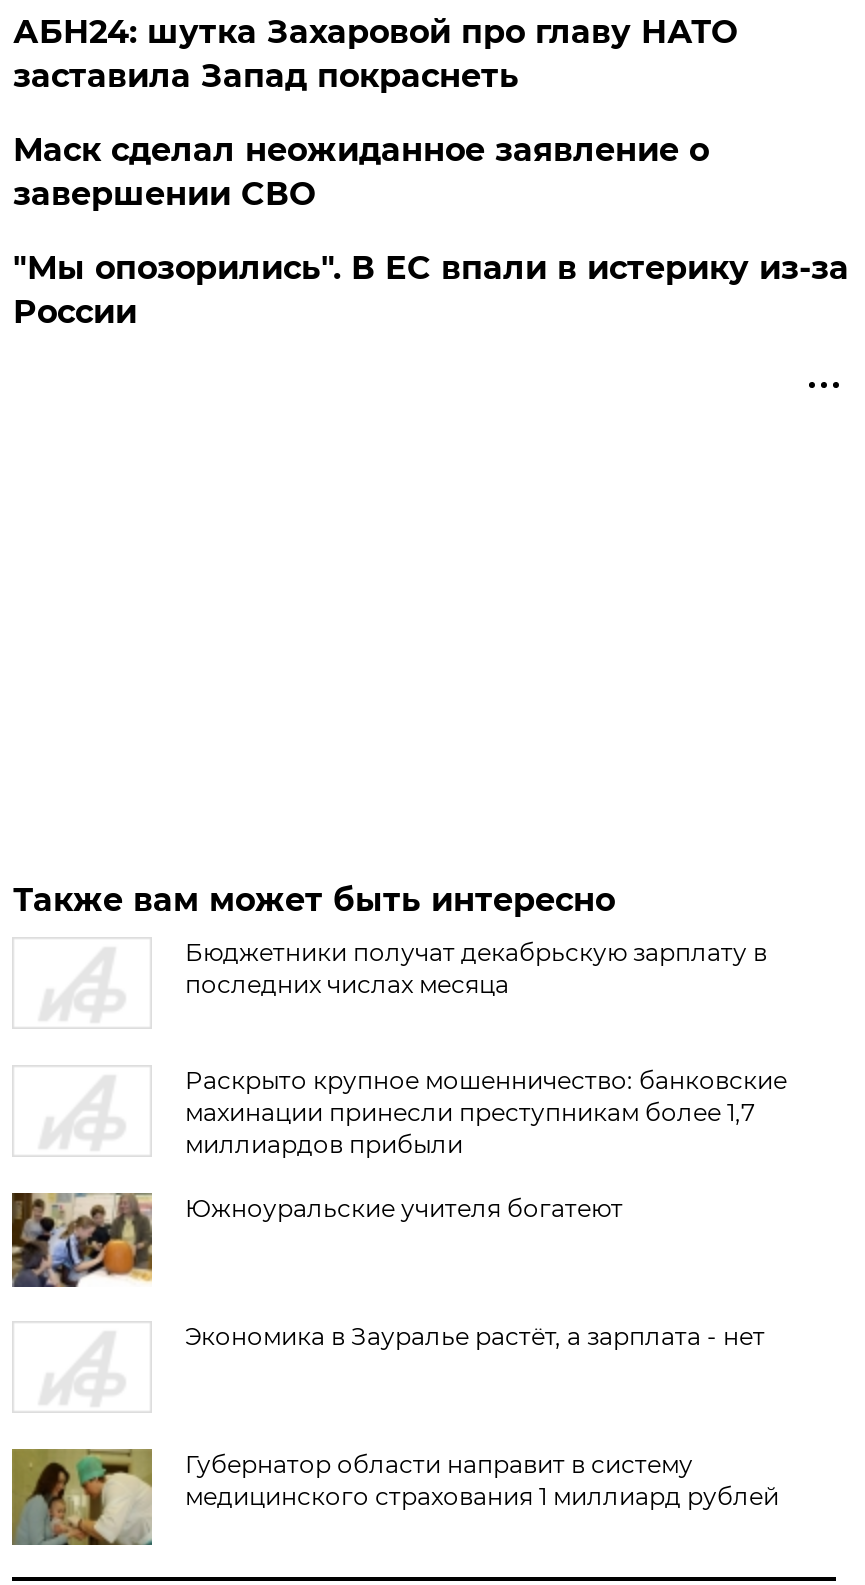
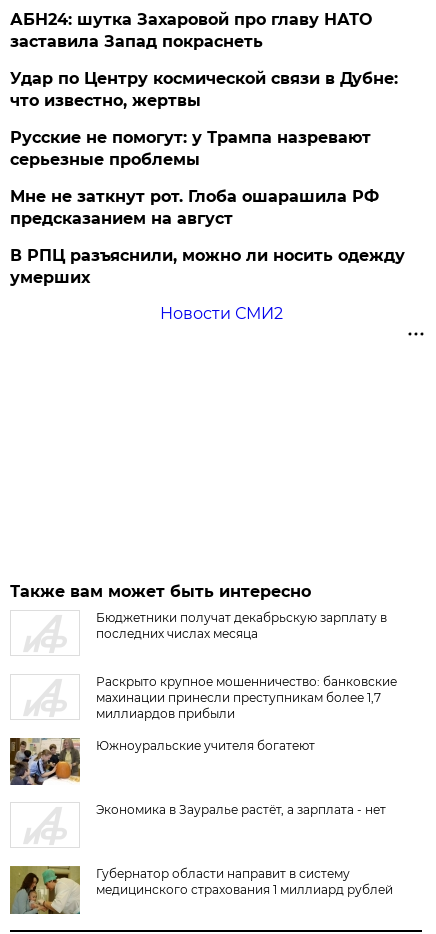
- Маск сделал неожиданное заявление о
- завершении СВО
- "Мы опозорились". В ЕС впали в истерику из-за
- России
+ Удар по Центру космической связи в Дубне:
+ что известно, жертвы
+ Русские не помогут: у Трампа назревают
+ серьезные проблемы
+ Мне не заткнут рот. Глоба ошарашила РФ
+ предсказанием на август
+ В РПЦ разъяснили, можно ли носить одежду
+ умерших
+ Новости СМИ2
